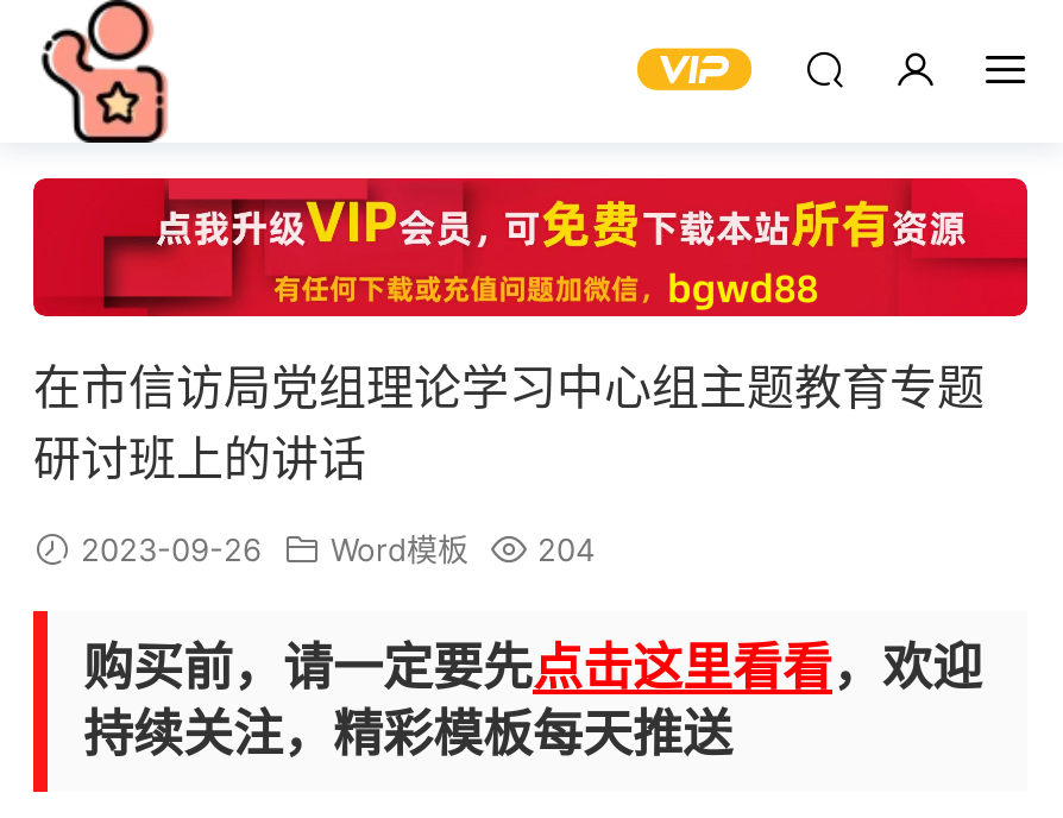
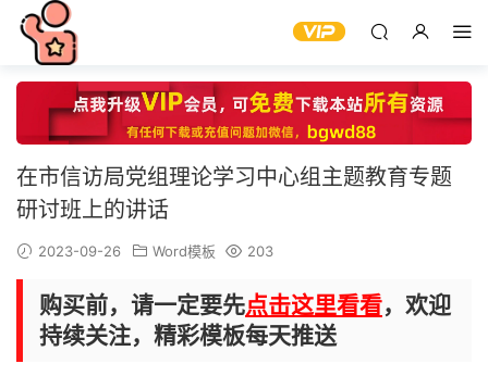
- 2023-09-26 Word模板 204
+ 2023-09-26 Word模板 203
